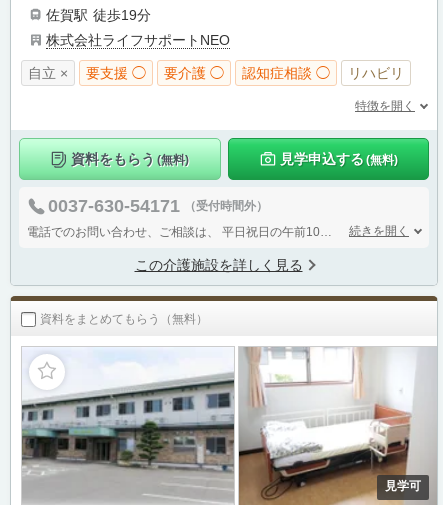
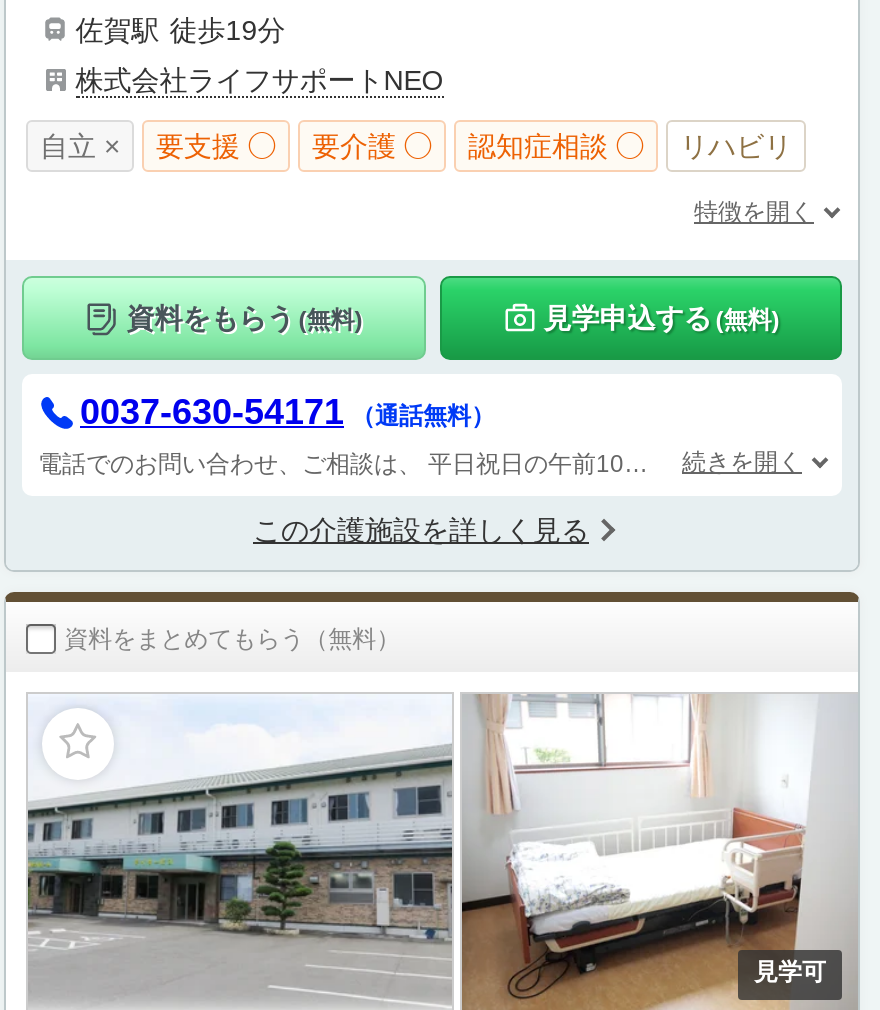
- 0037-630-54171 （受付時間外）
+ 0037-630-54171 （通話無料）
